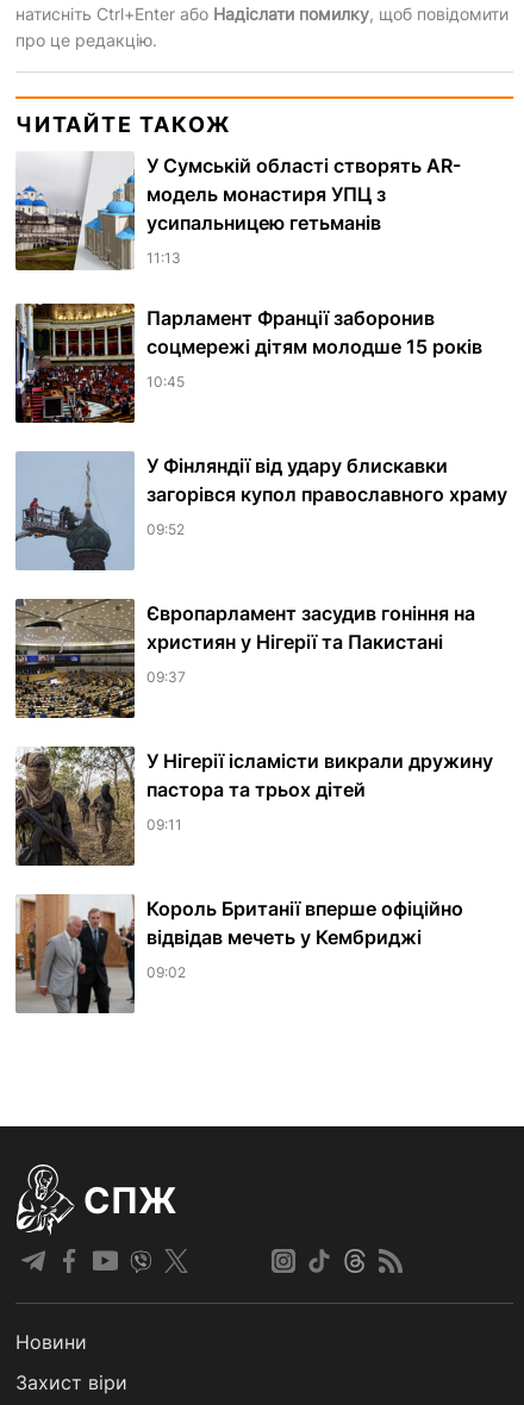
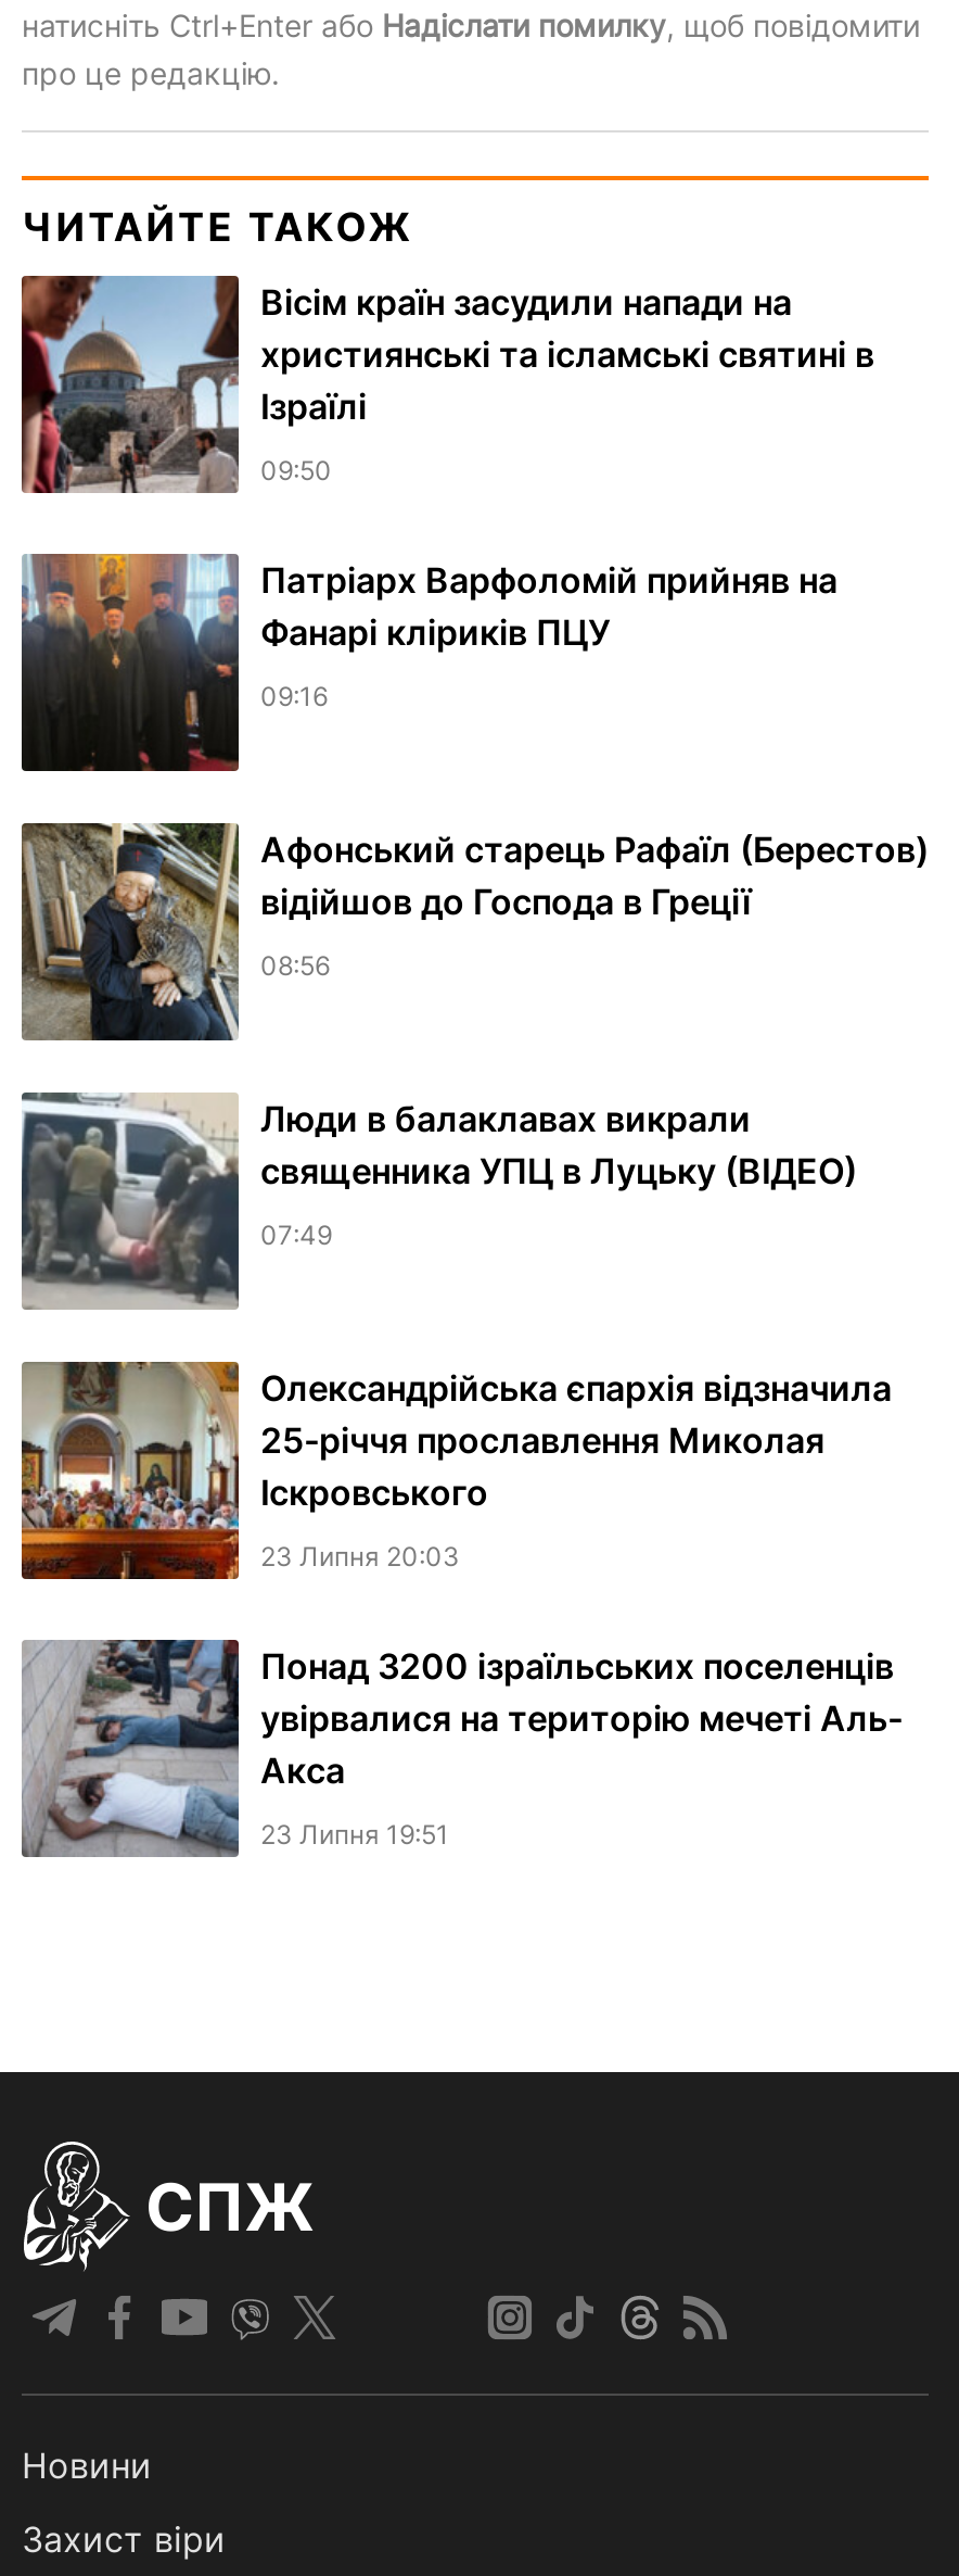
- [image]
- У Сумській області створять AR-
- модель монастиря УПЦ з
- усипальницею гетьманів
+ [image]
+ Вісім країн засудили напади на
+ християнські та ісламські святині в
+ Ізраїлі

- 11:13
+ 09:50

- [image]
- Парламент Франції заборонив
- соцмережі дітям молодше 15 років
+ [image]
+ Патріарх Варфоломій прийняв на
+ Фанарі кліриків ПЦУ

- 10:45
+ 09:16

- [image]
- У Фінляндії від удару блискавки
- загорівся купол православного храму
+ [image]
+ Афонський старець Рафаїл (Берестов)
+ відійшов до Господа в Греції

- 09:52
+ 08:56

- [image]
- Європарламент засудив гоніння на
- християн у Нігерії та Пакистані
+ [image]
+ Люди в балаклавах викрали
+ священника УПЦ в Луцьку (ВІДЕО)

- 09:37
+ 07:49

- [image]
- У Нігерії ісламісти викрали дружину
- пастора та трьох дітей
+ [image]
+ Олександрійська єпархія відзначила
+ 25-річчя прославлення Миколая
+ Іскровського

- 09:11
+ 23 Липня 20:03

- [image]
- Король Британії вперше офіційно
- відвідав мечеть у Кембриджі
+ [image]
+ Понад 3200 ізраїльських поселенців
+ увірвалися на територію мечеті Аль-
+ Акса

- 09:02
+ 23 Липня 19:51
